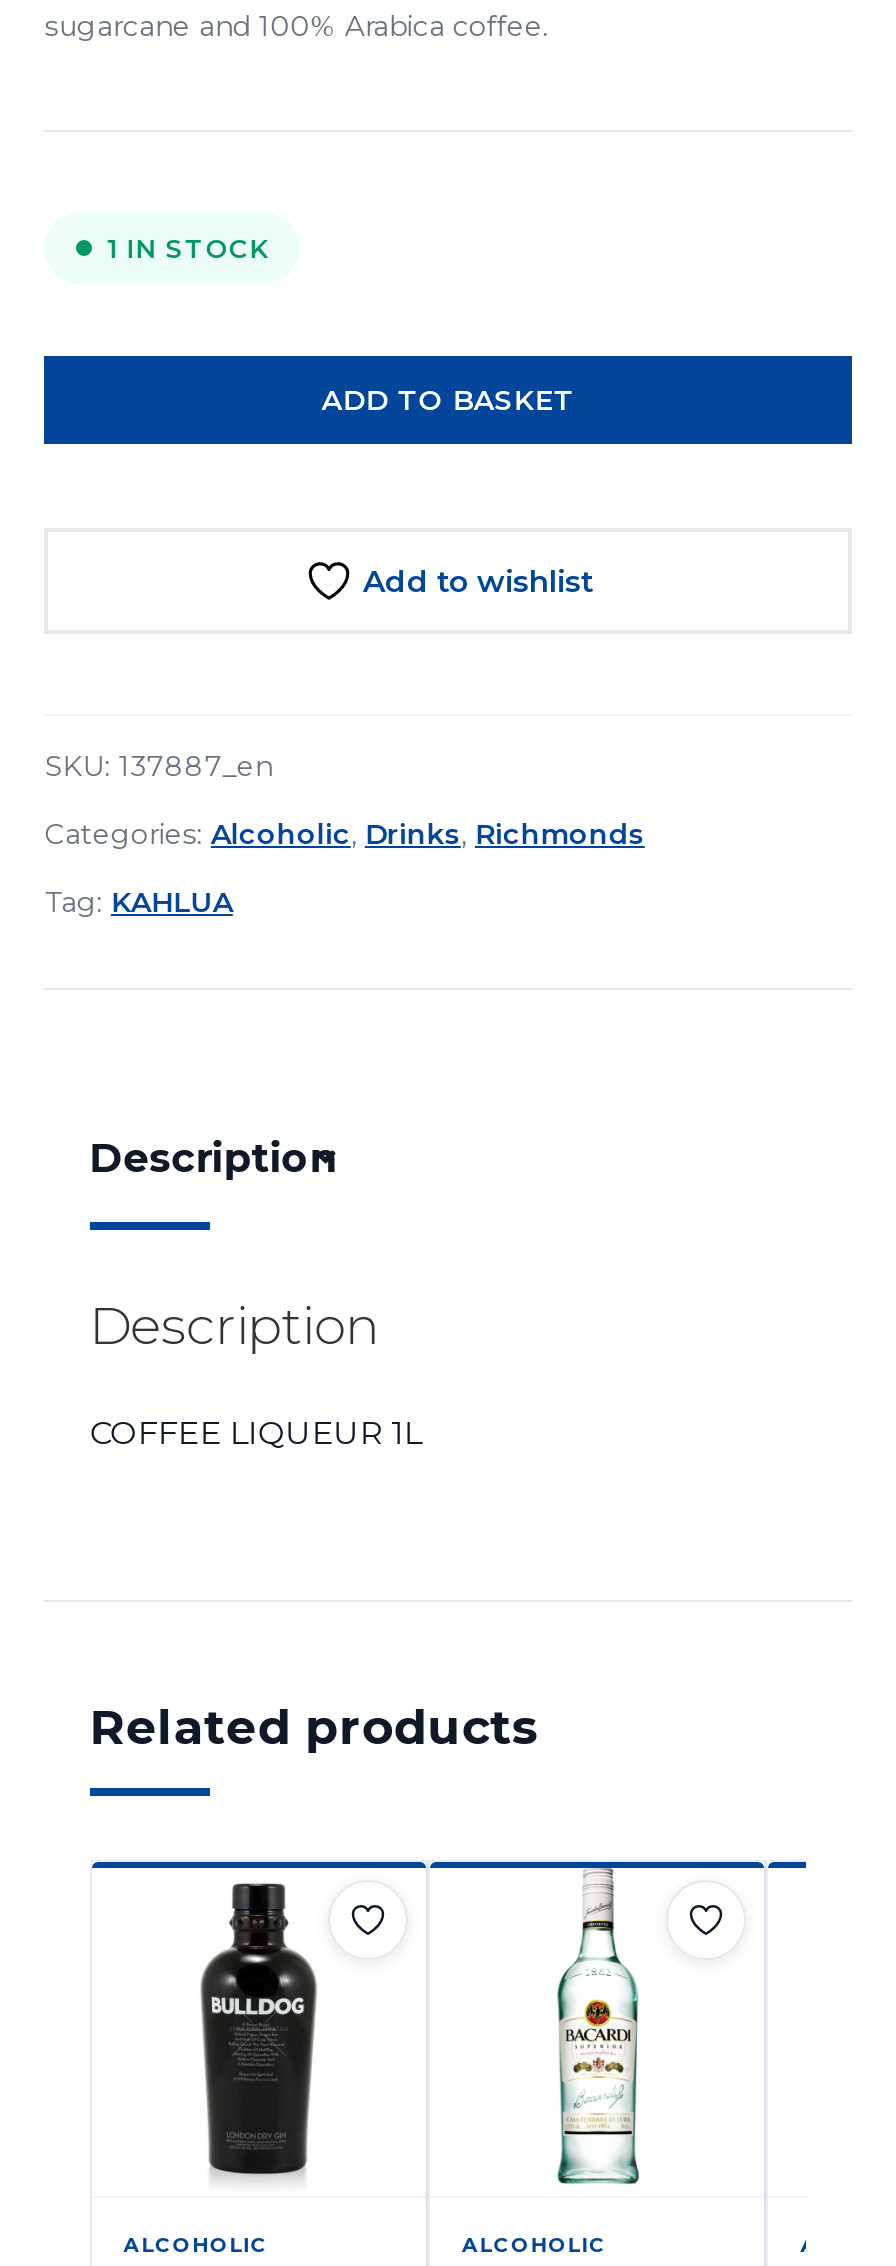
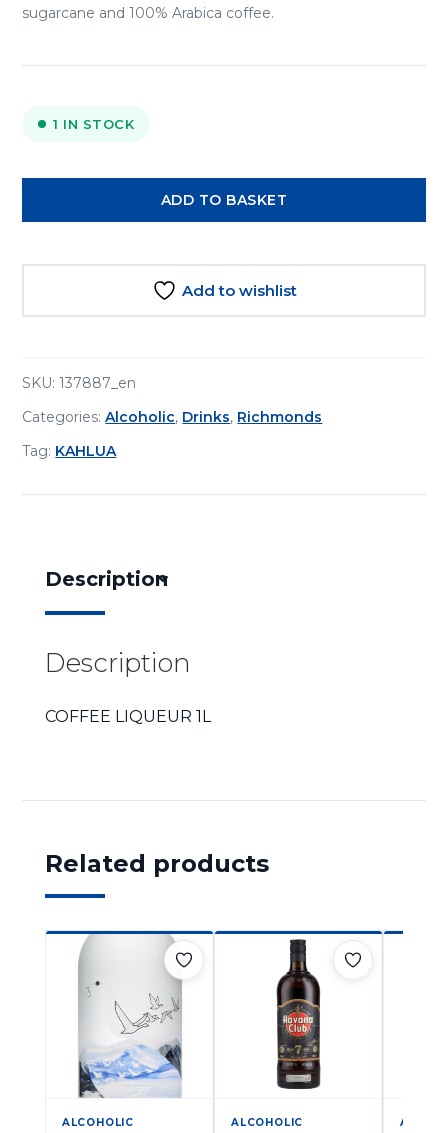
- [image]
+ [image]

- [image]
+ [image]
